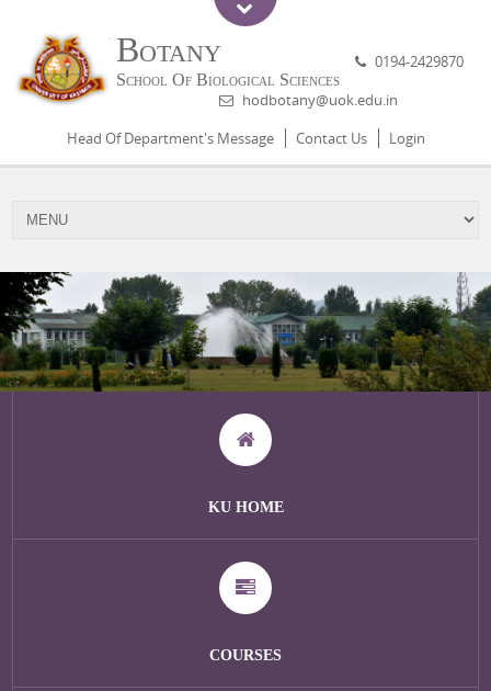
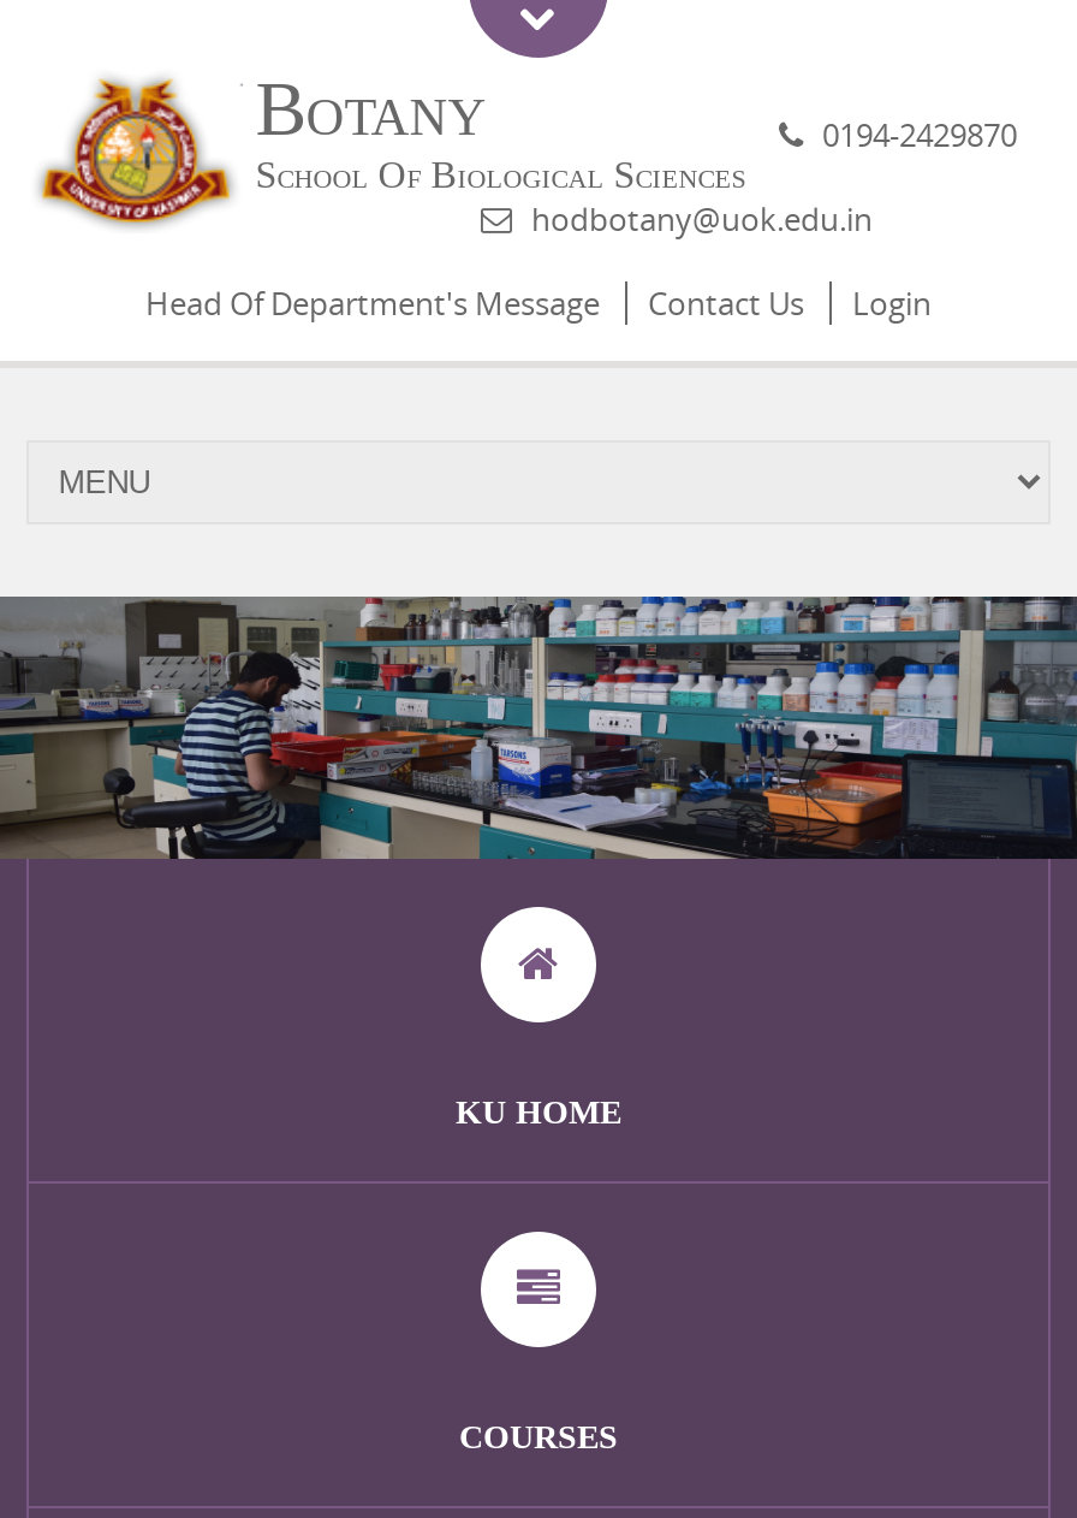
- [image]
+ [image]
